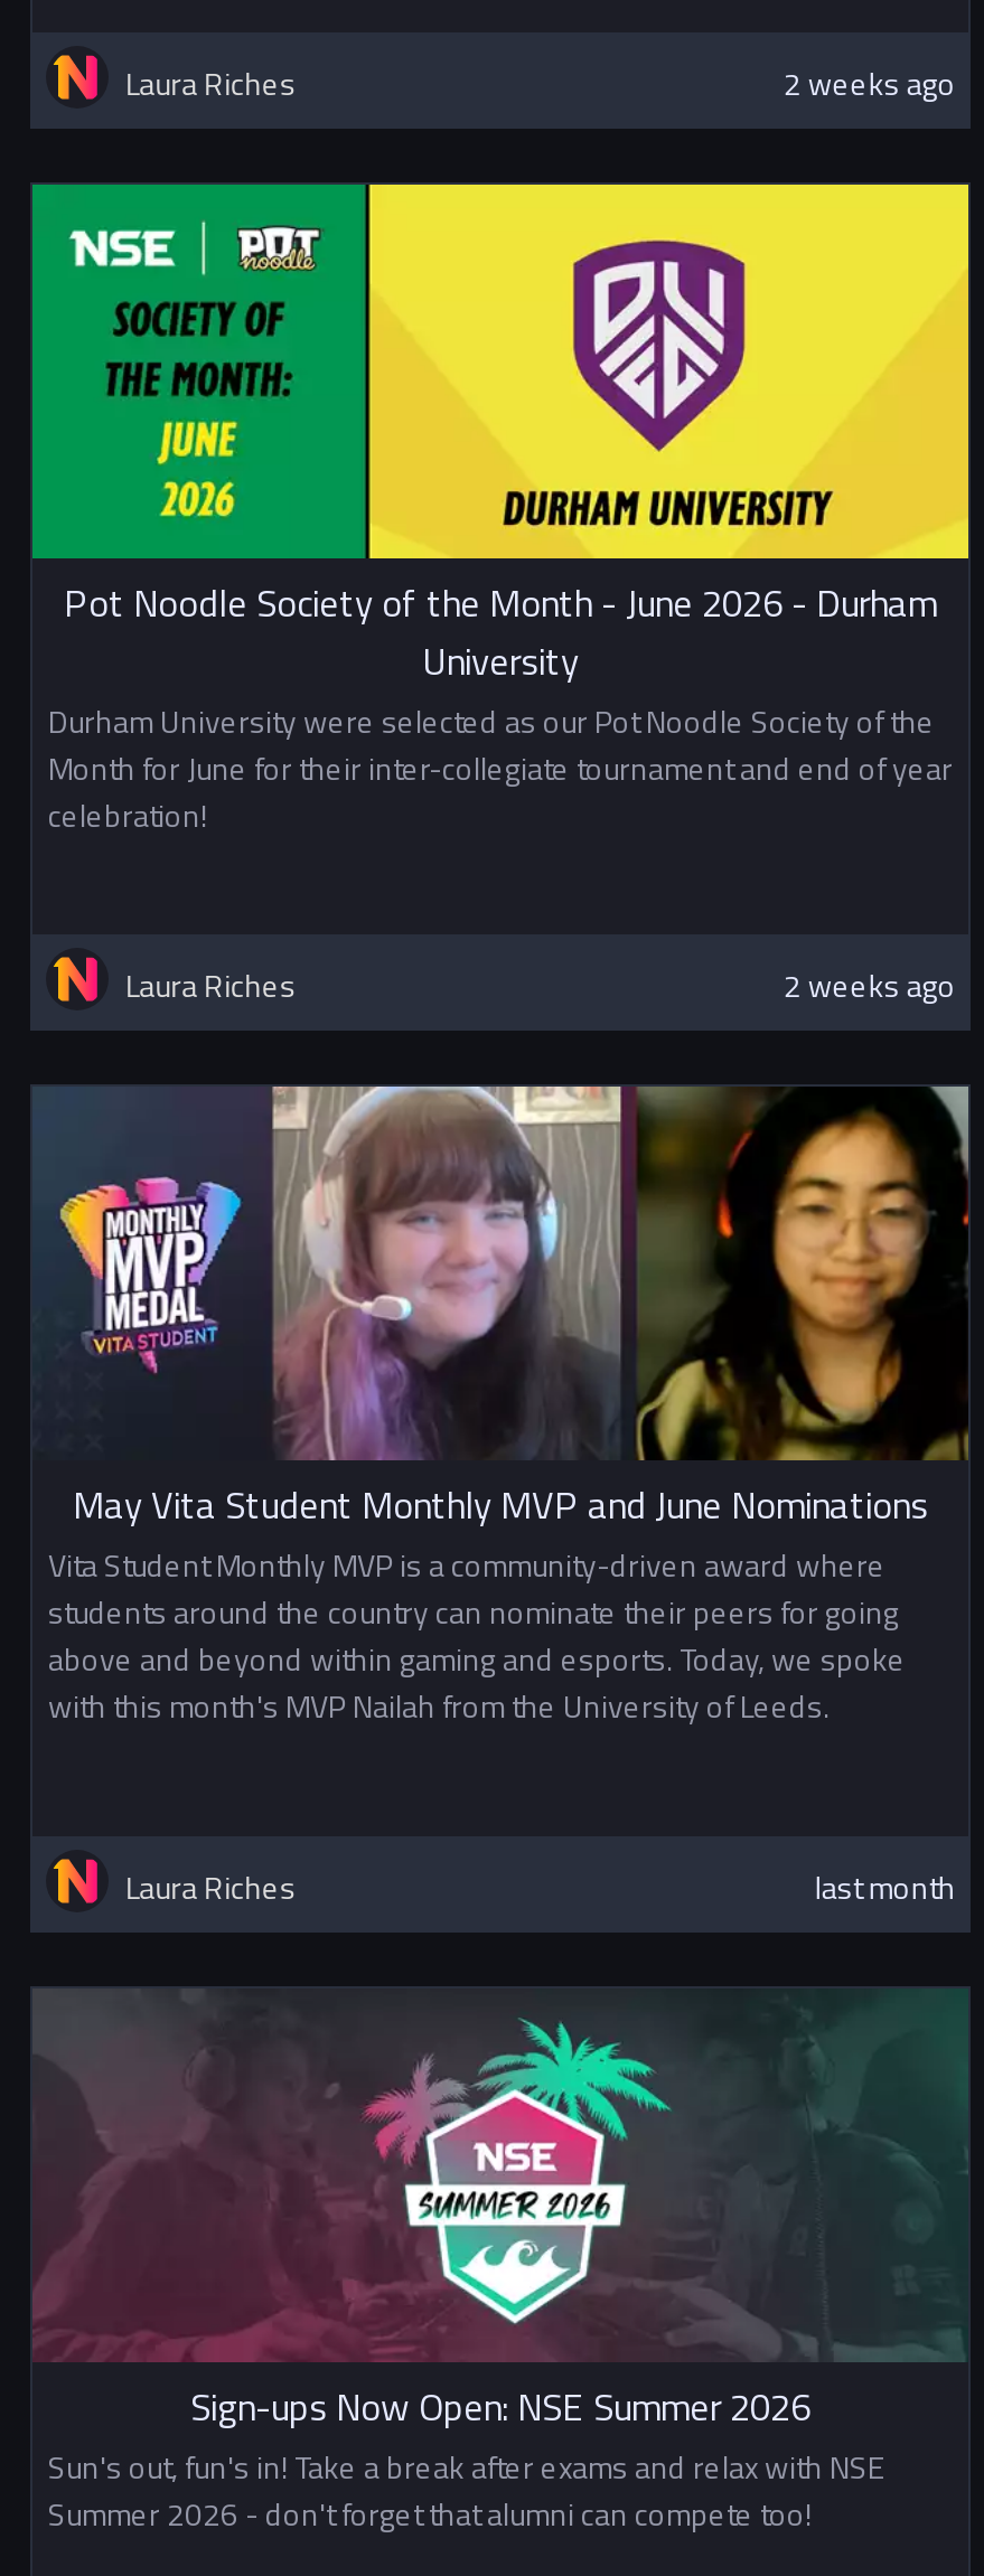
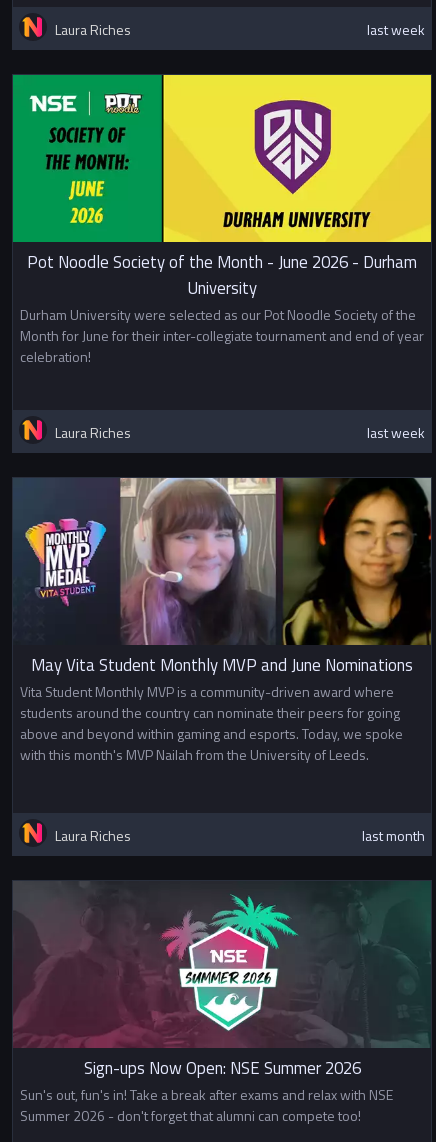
- 2 weeks ago
+ last week

- 2 weeks ago
+ last week
